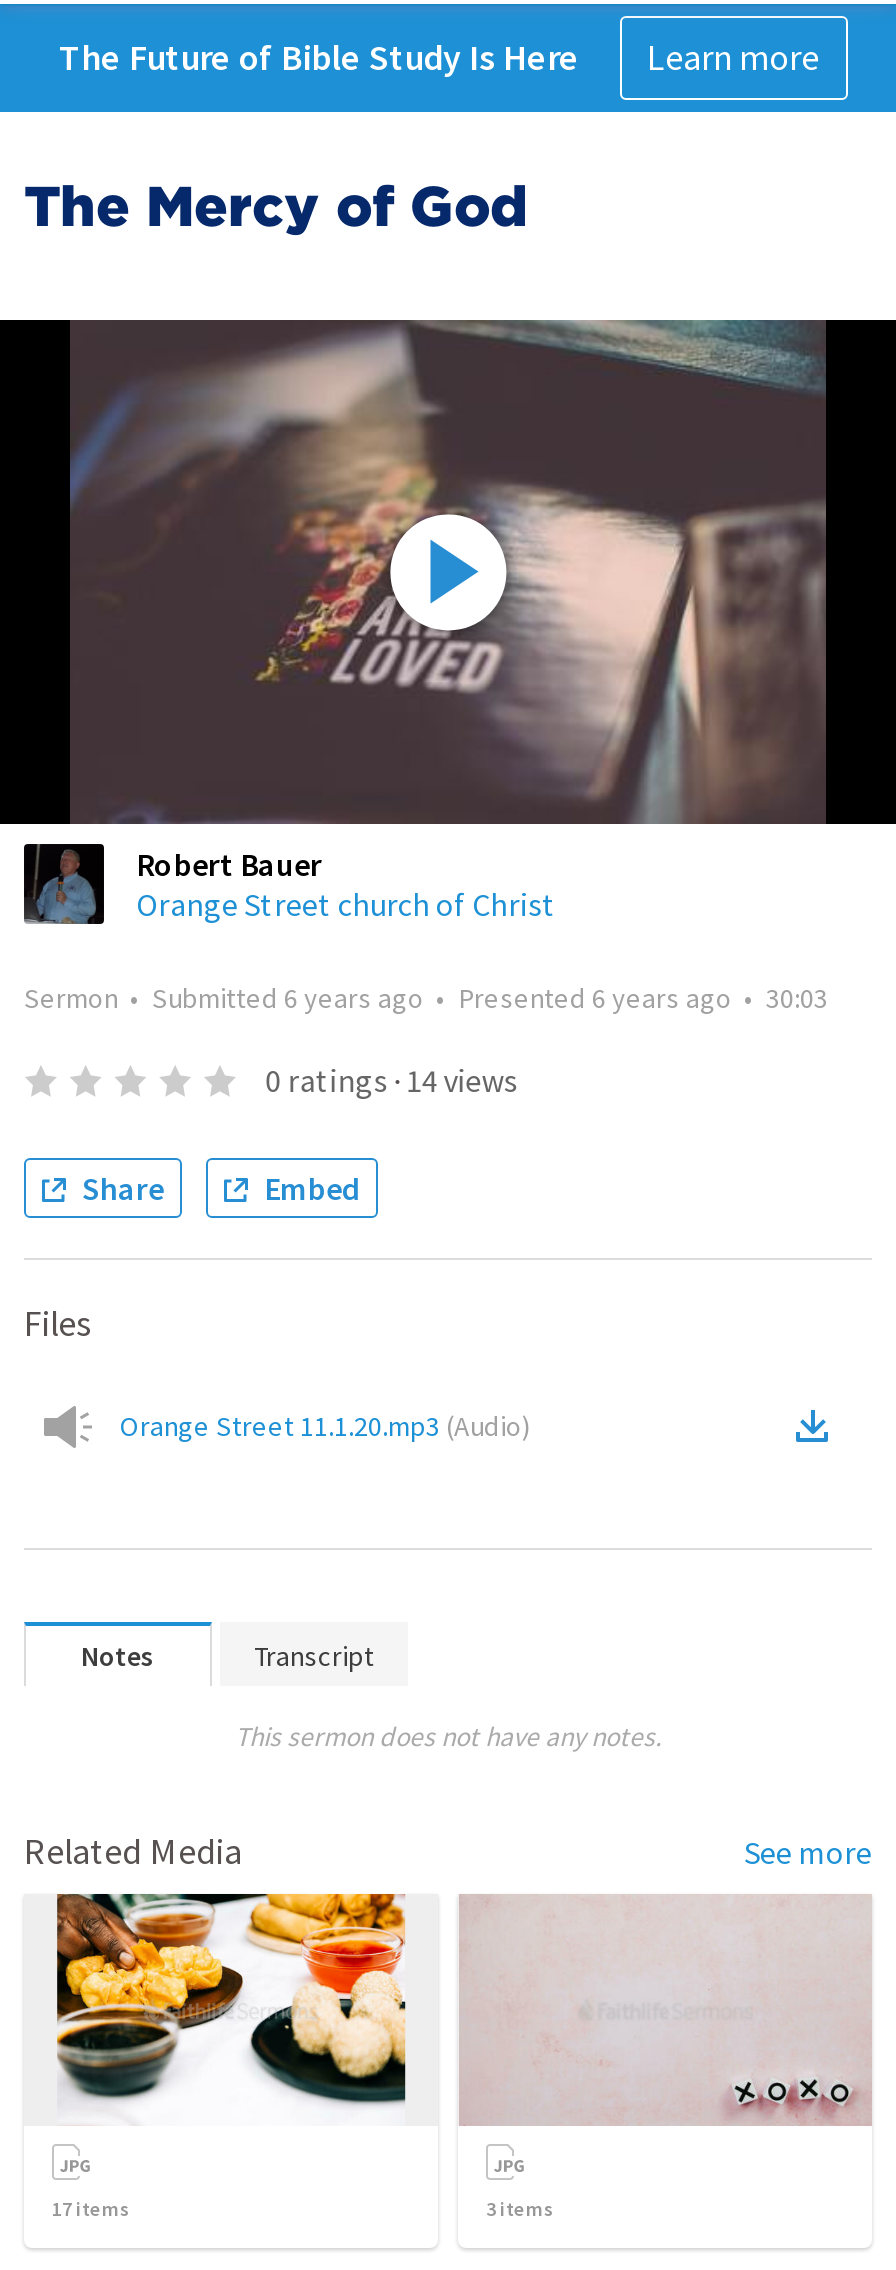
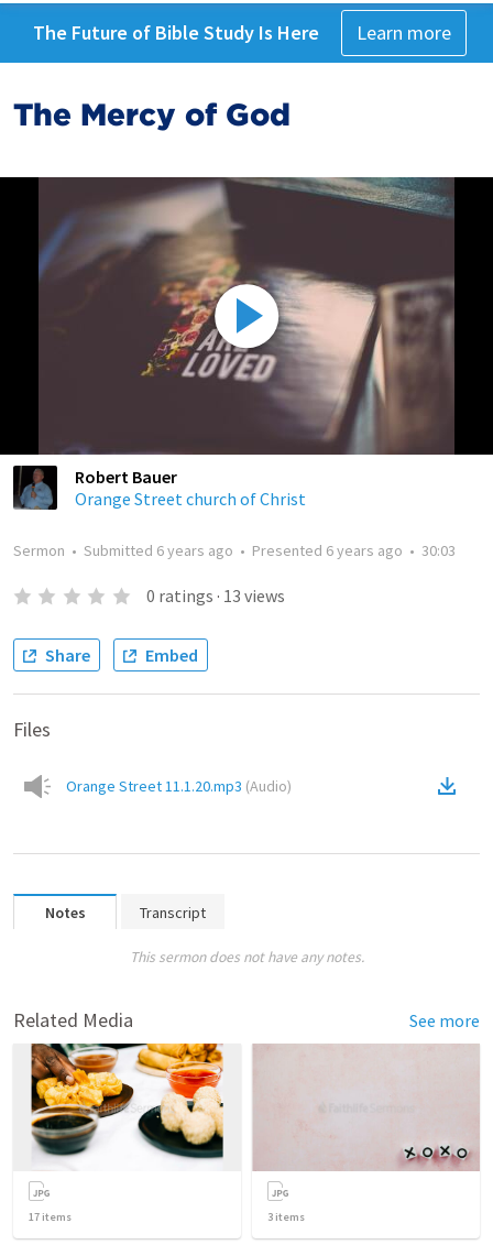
- 0 ratings · 14 views
+ 0 ratings · 13 views
